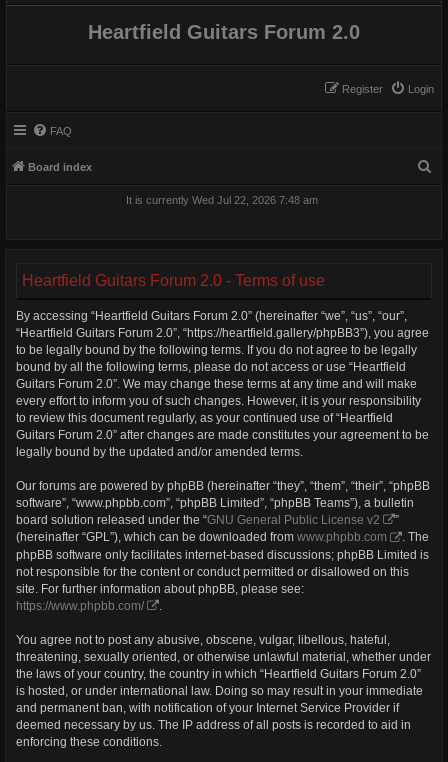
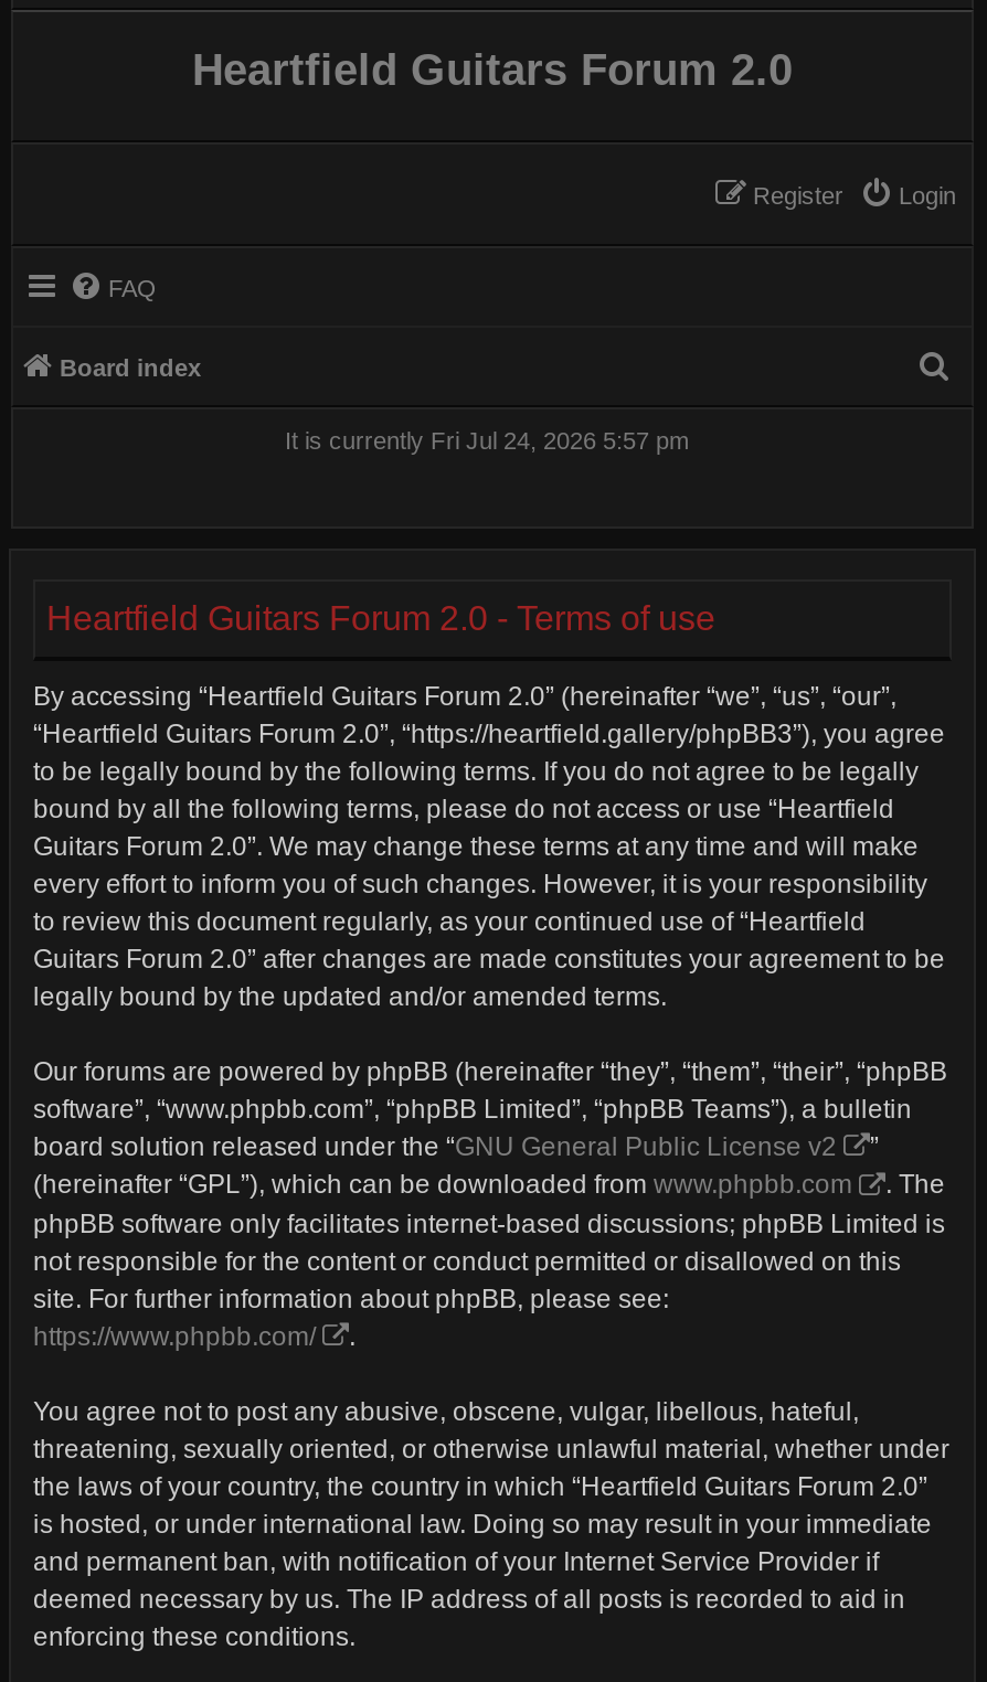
- It is currently Wed Jul 22, 2026 7:48 am
+ It is currently Fri Jul 24, 2026 5:57 pm
